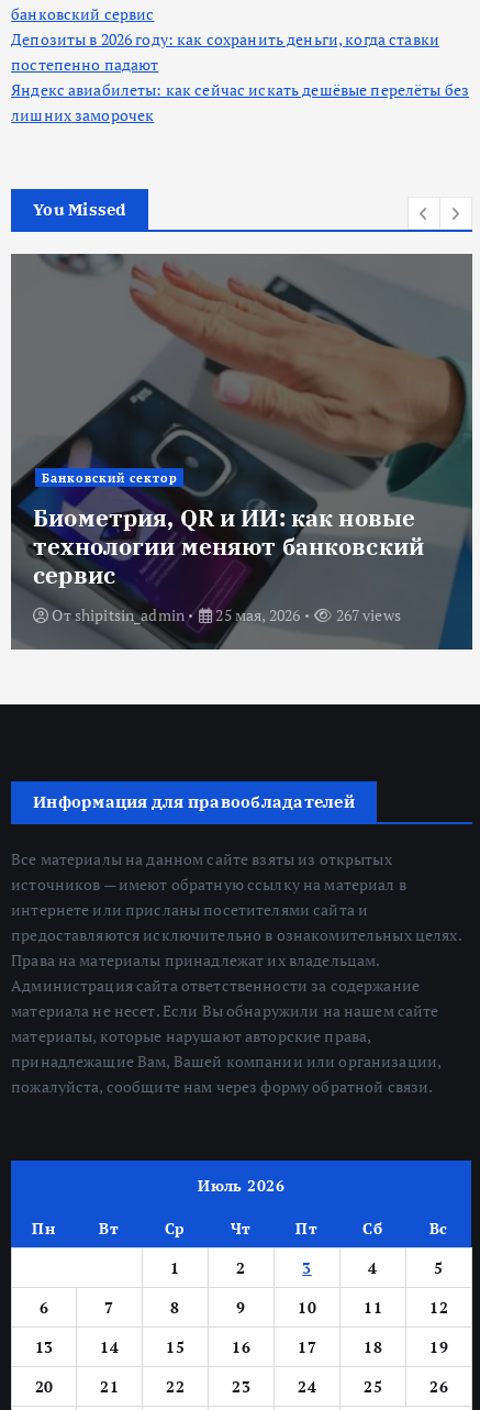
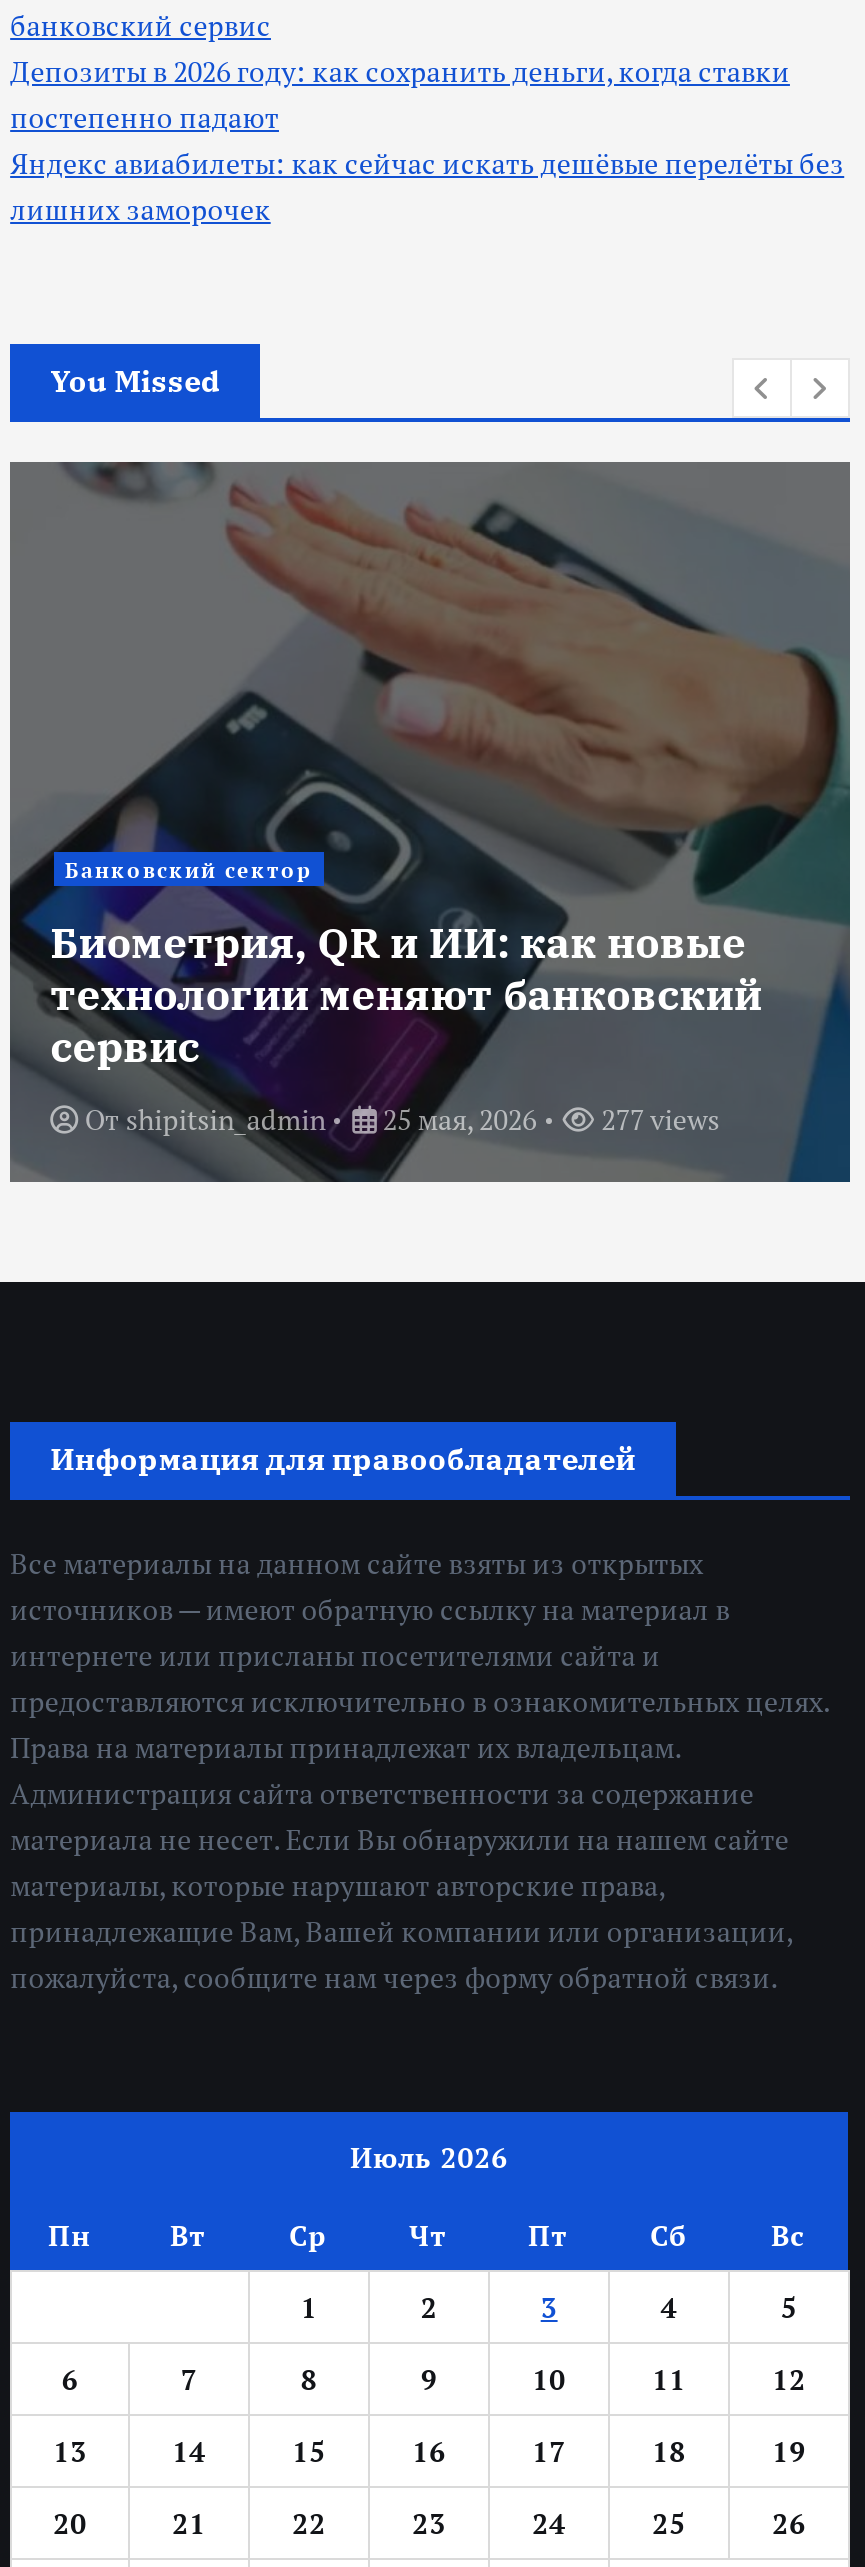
- 267 views
+ 277 views
